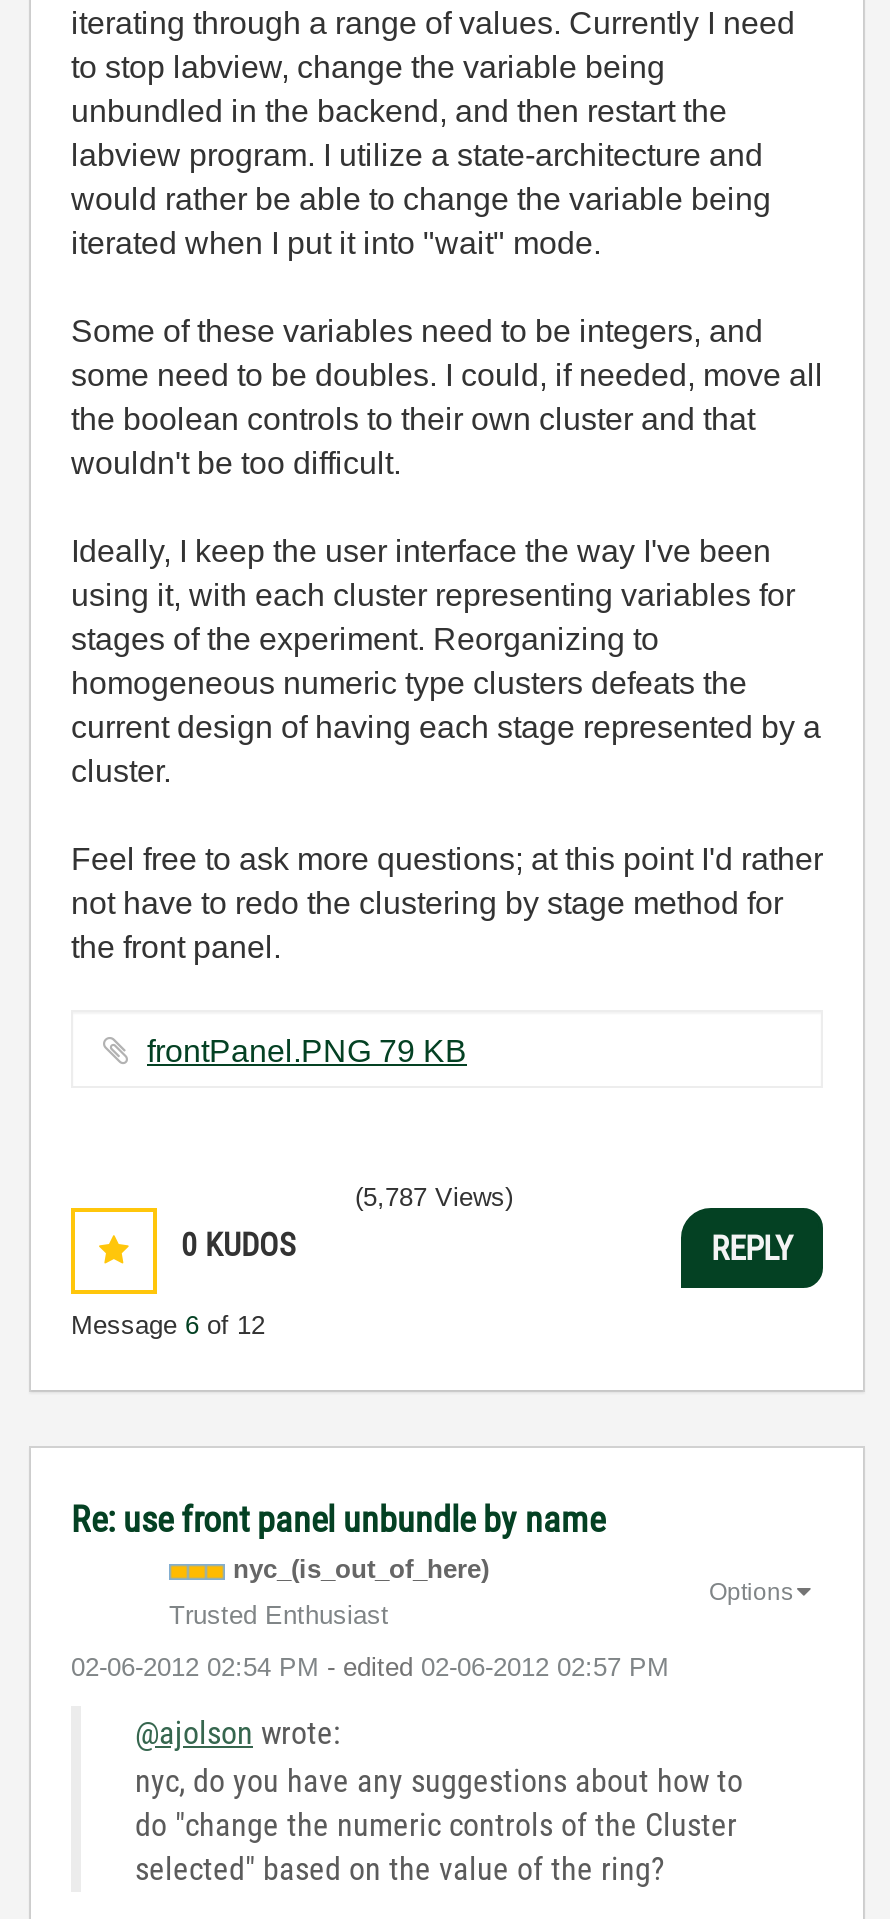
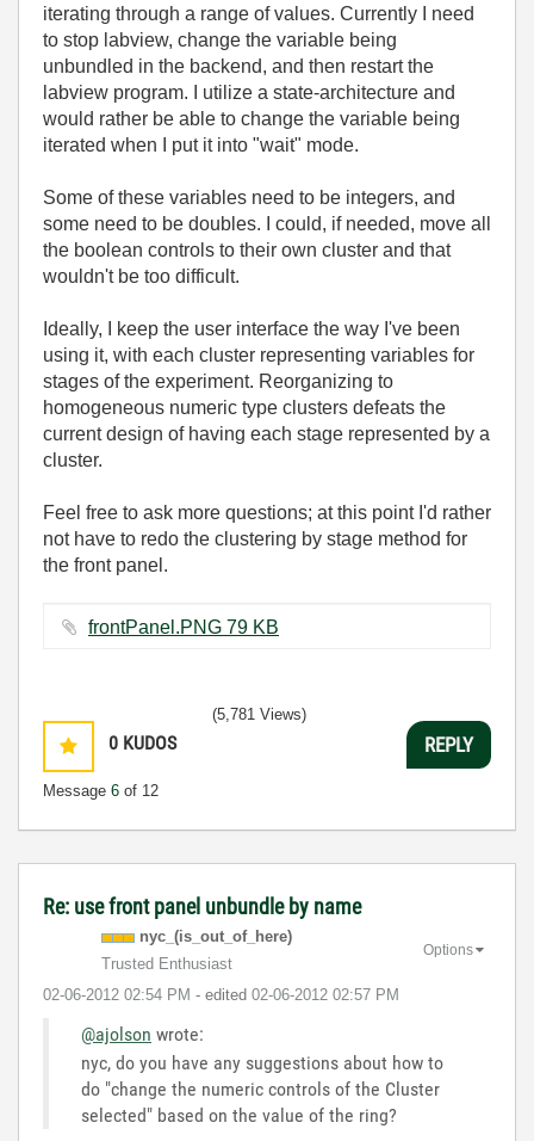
- (5,787 Views)
+ (5,781 Views)
